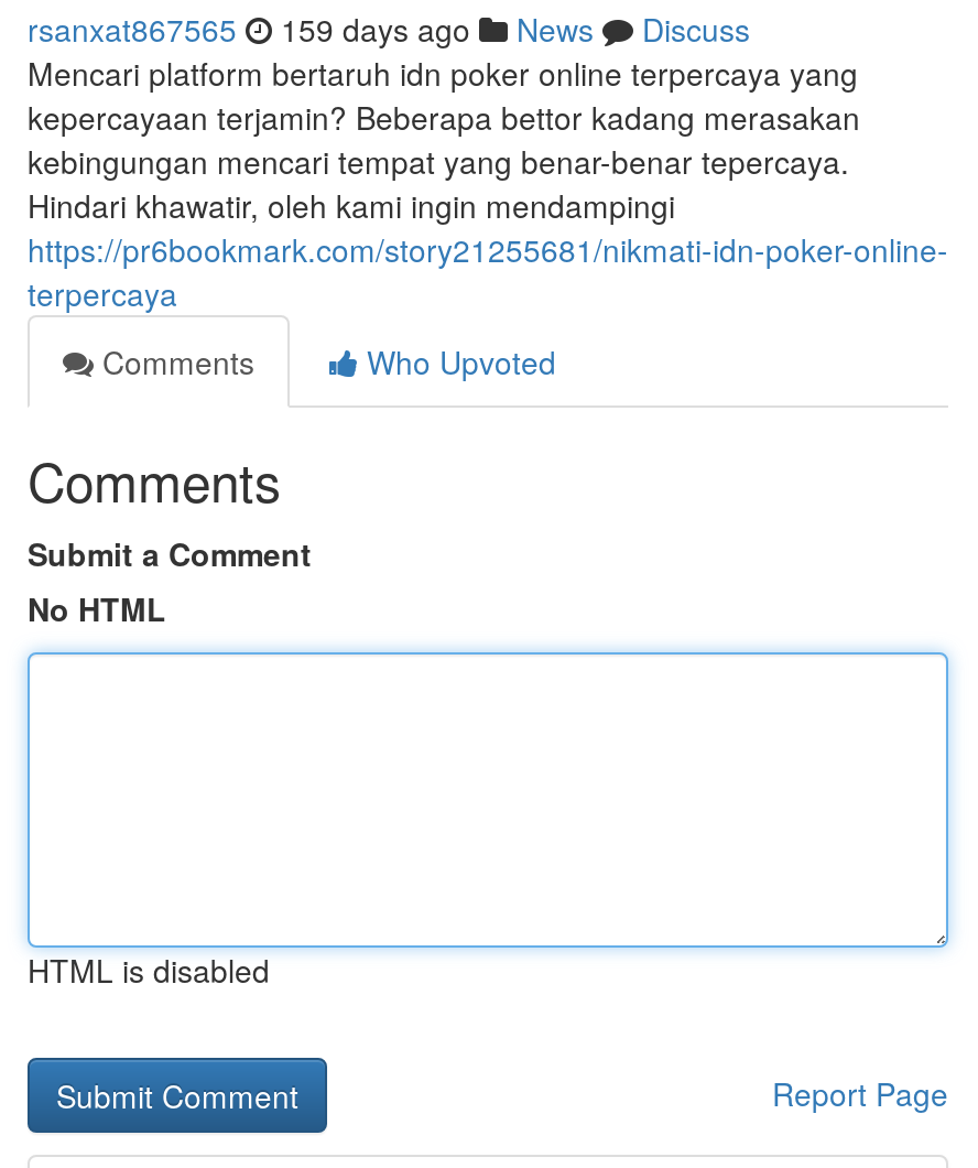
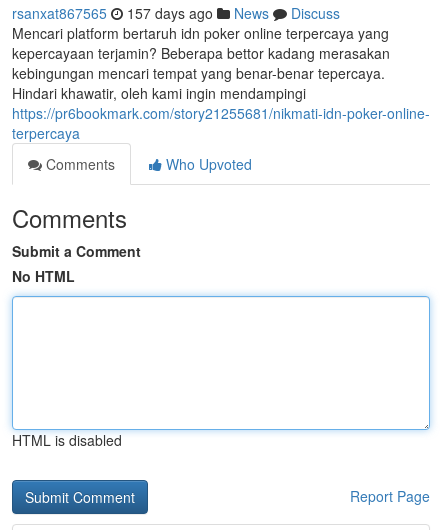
- rsanxat867565 159 days ago News Discuss
+ rsanxat867565 157 days ago News Discuss
